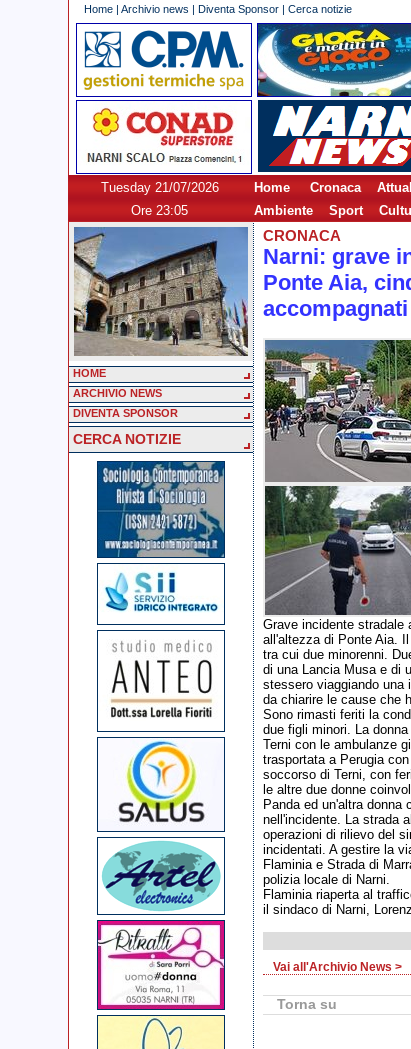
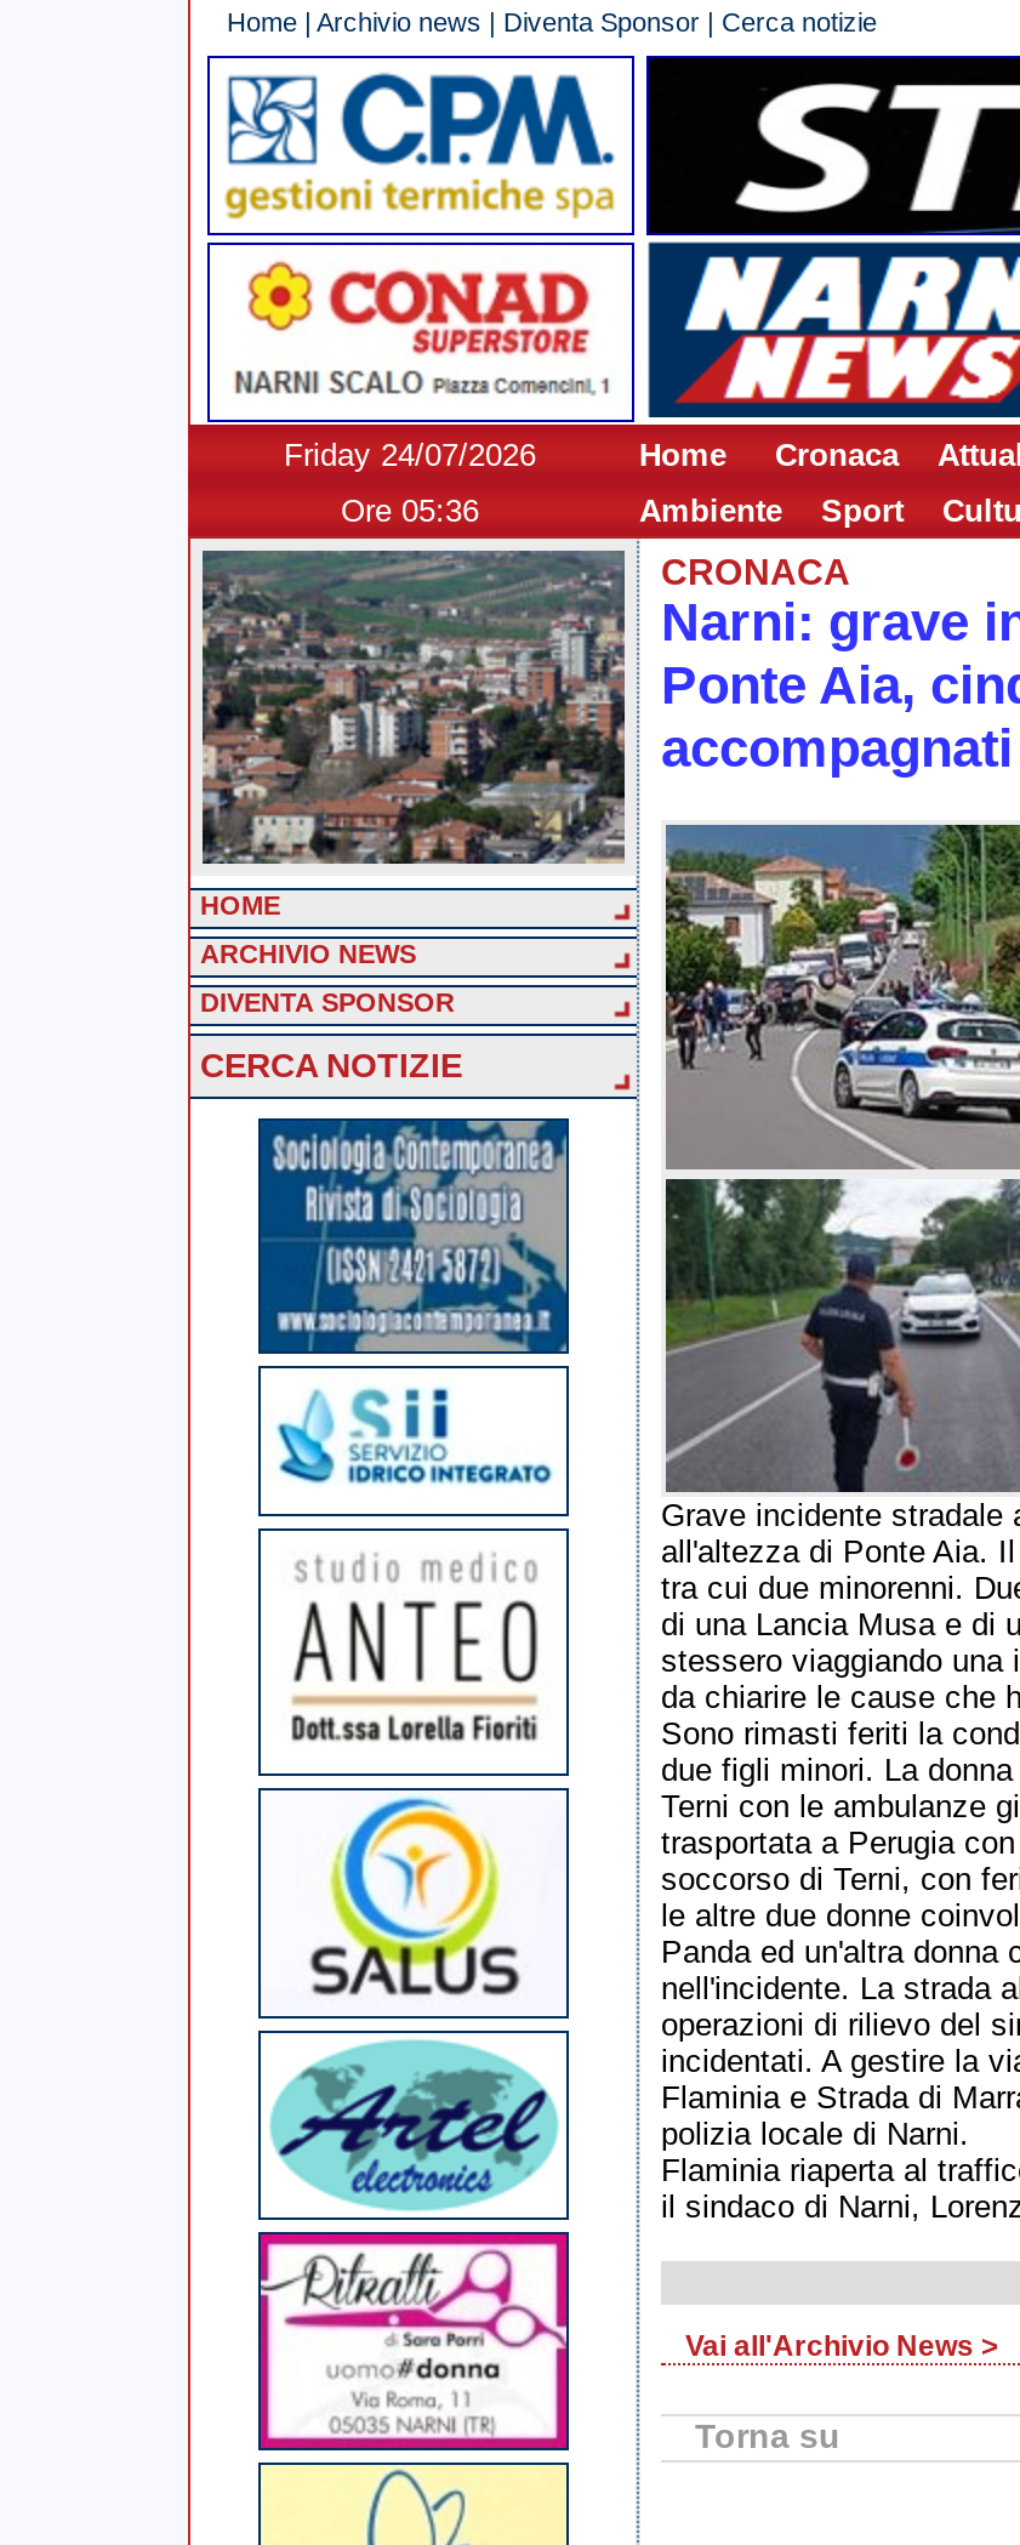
- [image]
+ [image]

- Tuesday 21/07/2026
+ Friday 24/07/2026

- Ore 23:05
+ Ore 05:36

- [image]
+ [image]
